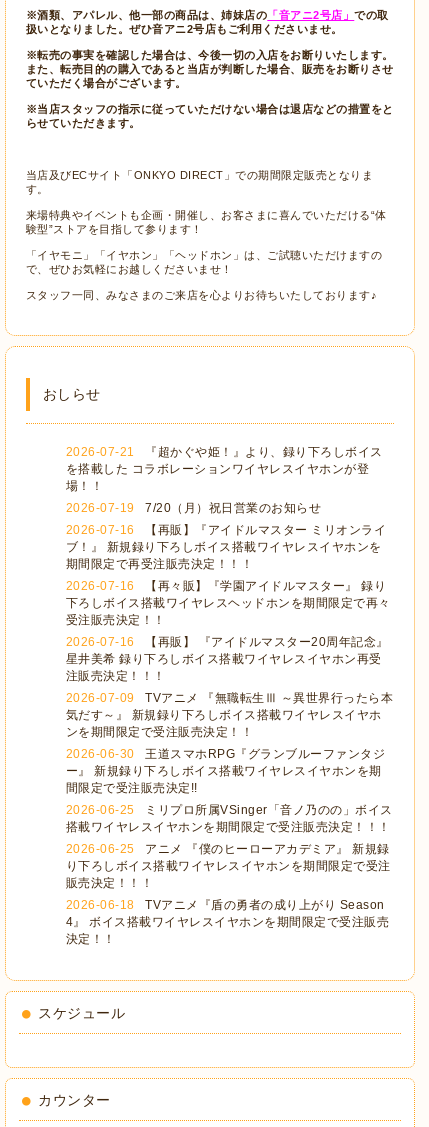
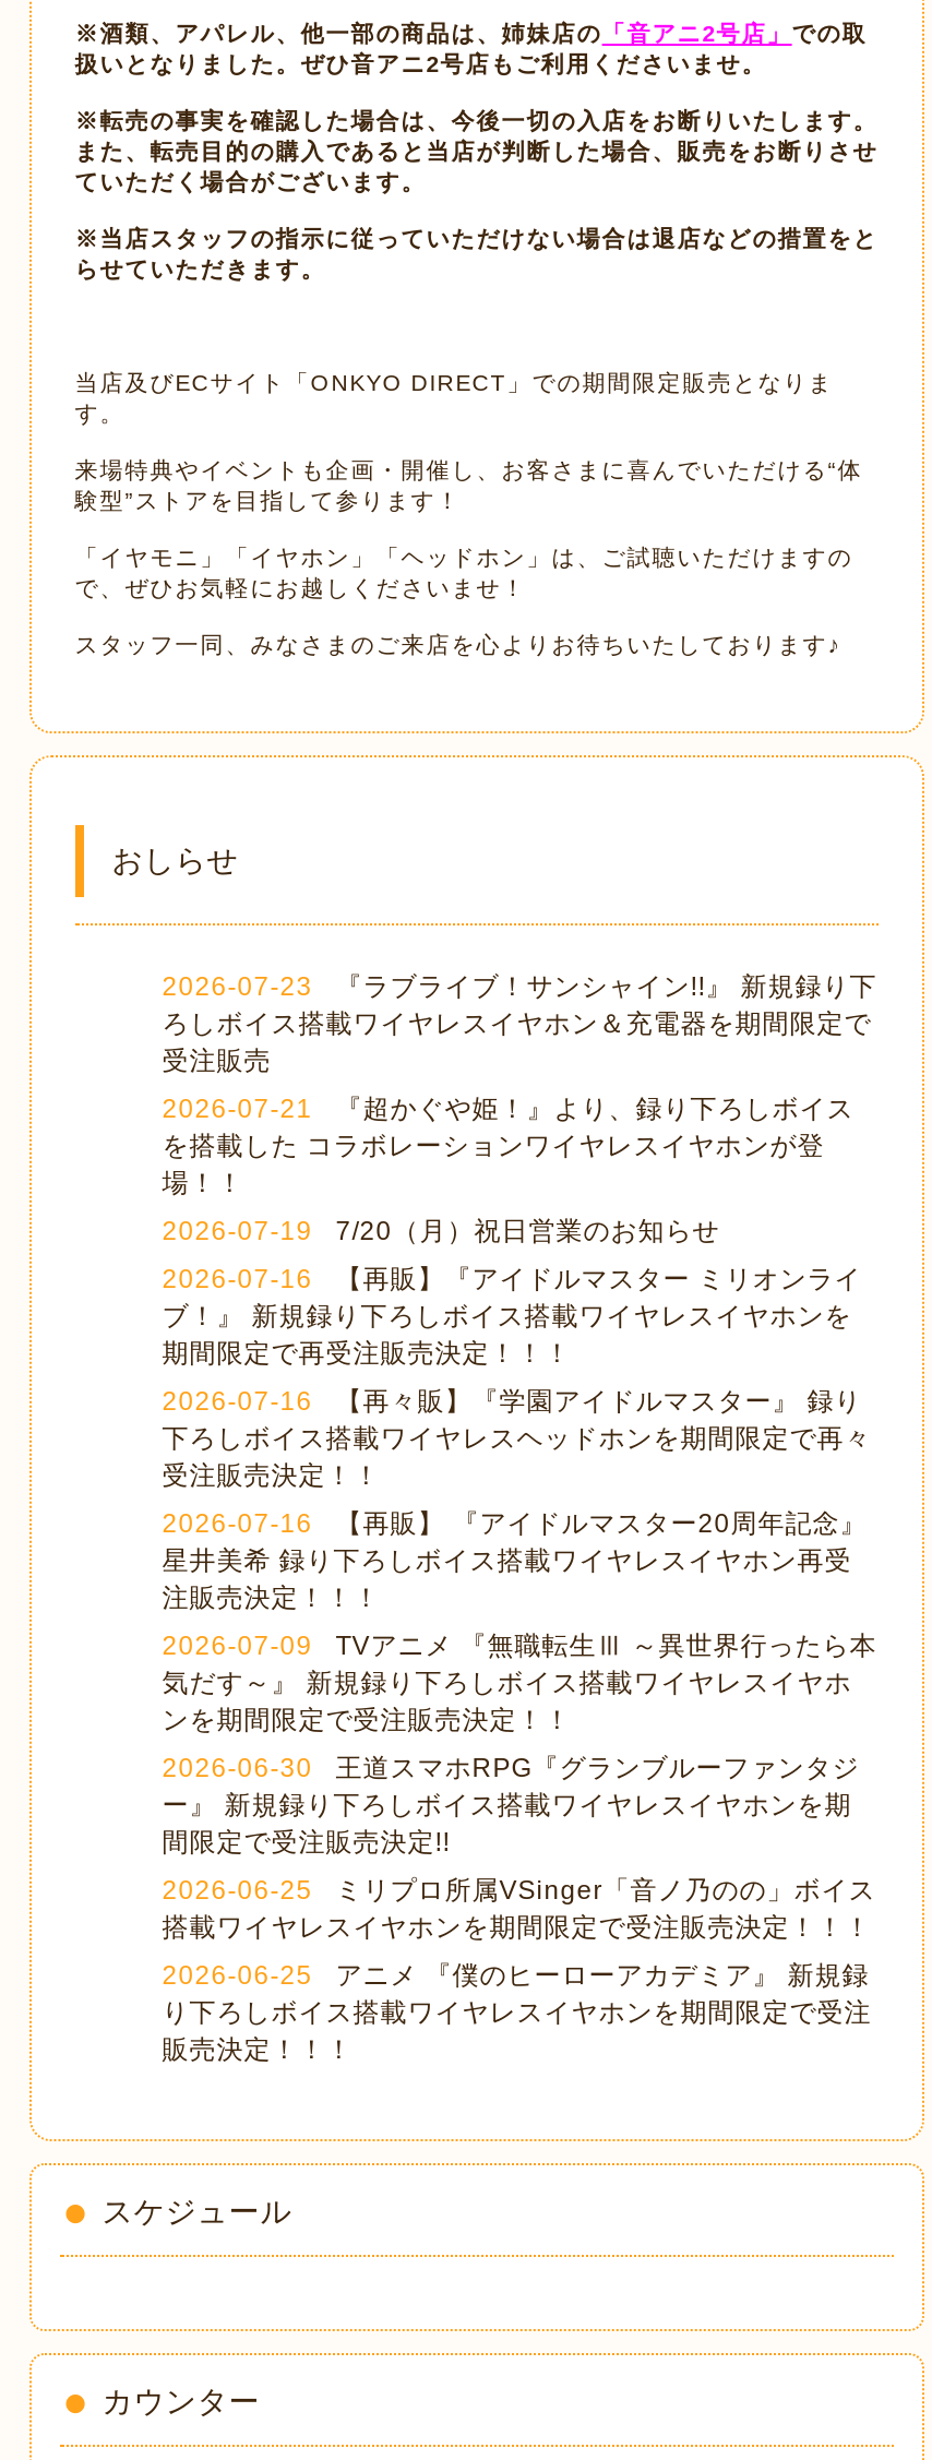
+ 2026-07-23 『ラブライブ！サンシャイン!!』 新規録り下
+ ろしボイス搭載ワイヤレスイヤホン＆充電器を期間限定で
+ 受注販売

moved down: 2026-07-21 『超かぐや姫！』より、録り下ろしボイス | を搭載した コラボレーションワイヤレスイヤホンが登 | 場！！ | ... | り下ろしボイス搭載ワイヤレスイヤホンを期間限定で受注 | 販売決定！！！

- 2026-06-18 TVアニメ『盾の勇者の成り上がり Season
- 4』 ボイス搭載ワイヤレスイヤホンを期間限定で受注販売
- 決定！！
